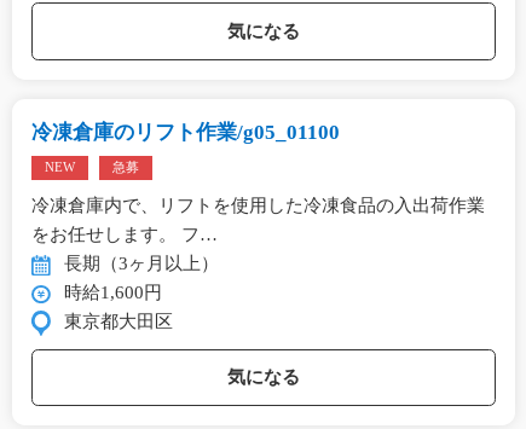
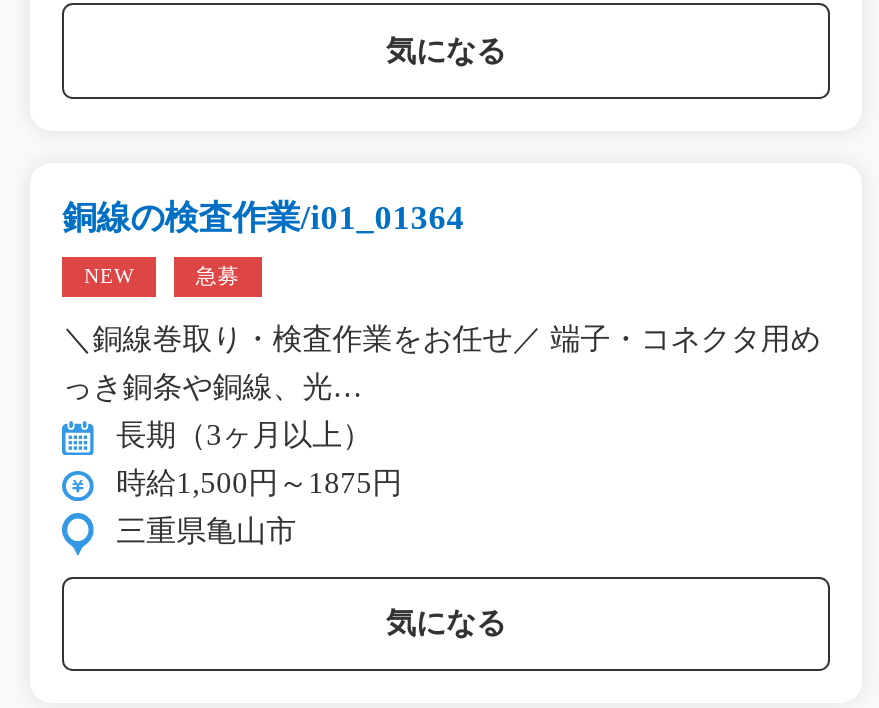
- 冷凍倉庫のリフト作業/g05_01100
+ 銅線の検査作業/i01_01364

- 冷凍倉庫内で、リフトを使用した冷凍食品の入出荷作業
+ ＼銅線巻取り・検査作業をお任せ／ 端子・コネクタ用め

- をお任せします。 フ…
+ っき銅条や銅線、光…

- 時給1,600円
+ 時給1,500円～1875円

- 東京都大田区
+ 三重県亀山市
